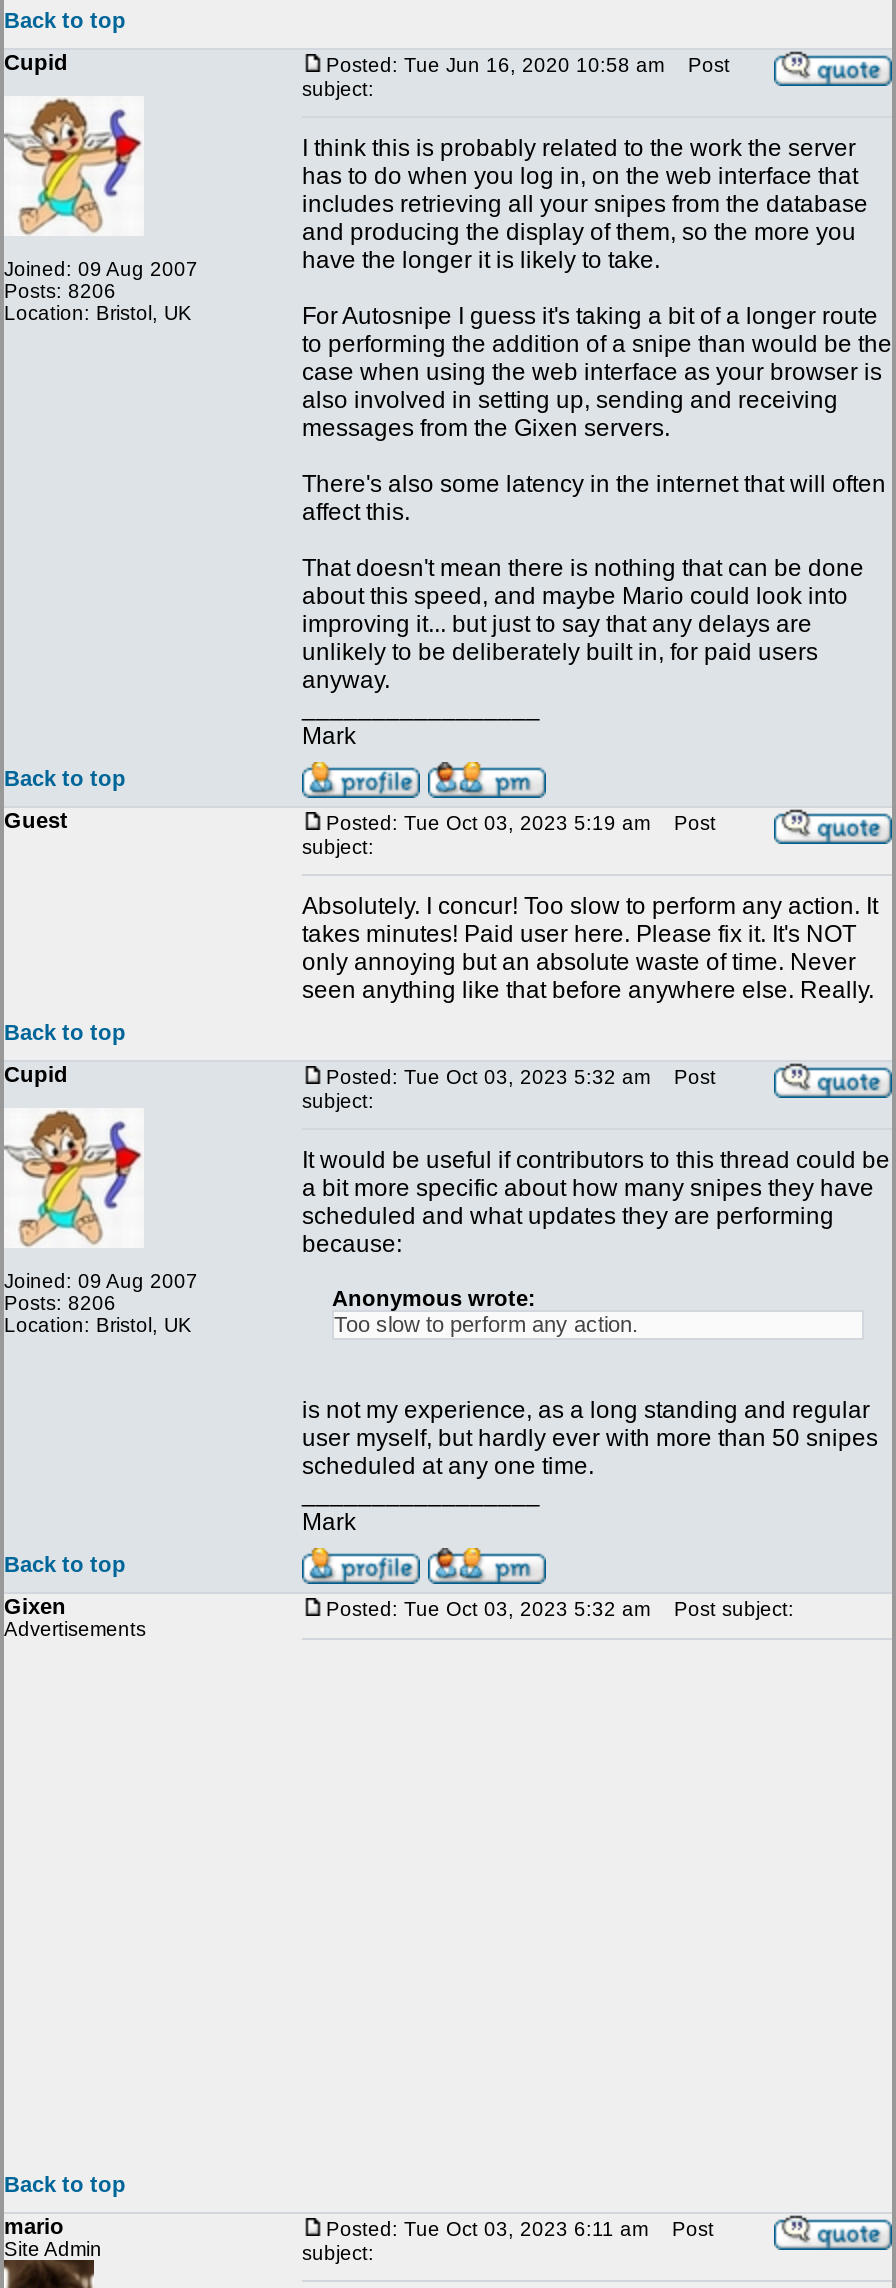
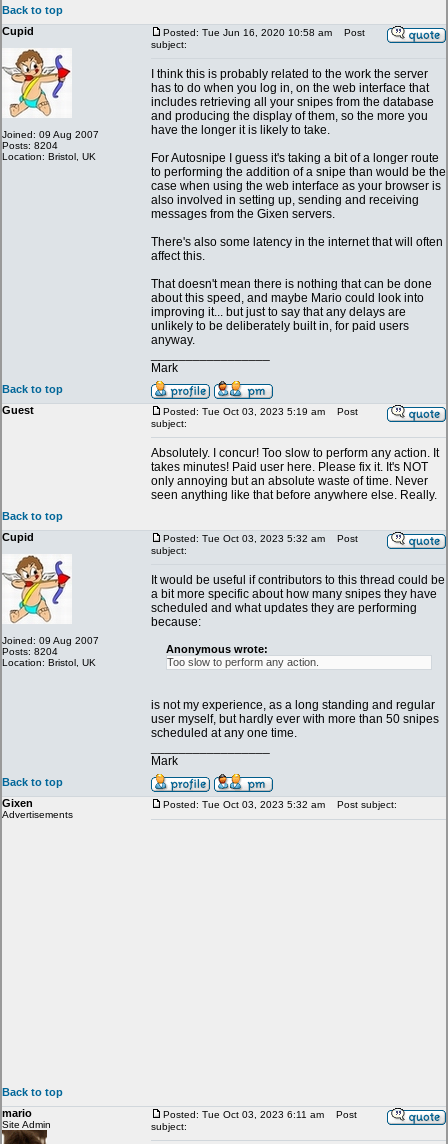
- Posts: 8206
+ Posts: 8204

- Posts: 8206
+ Posts: 8204
